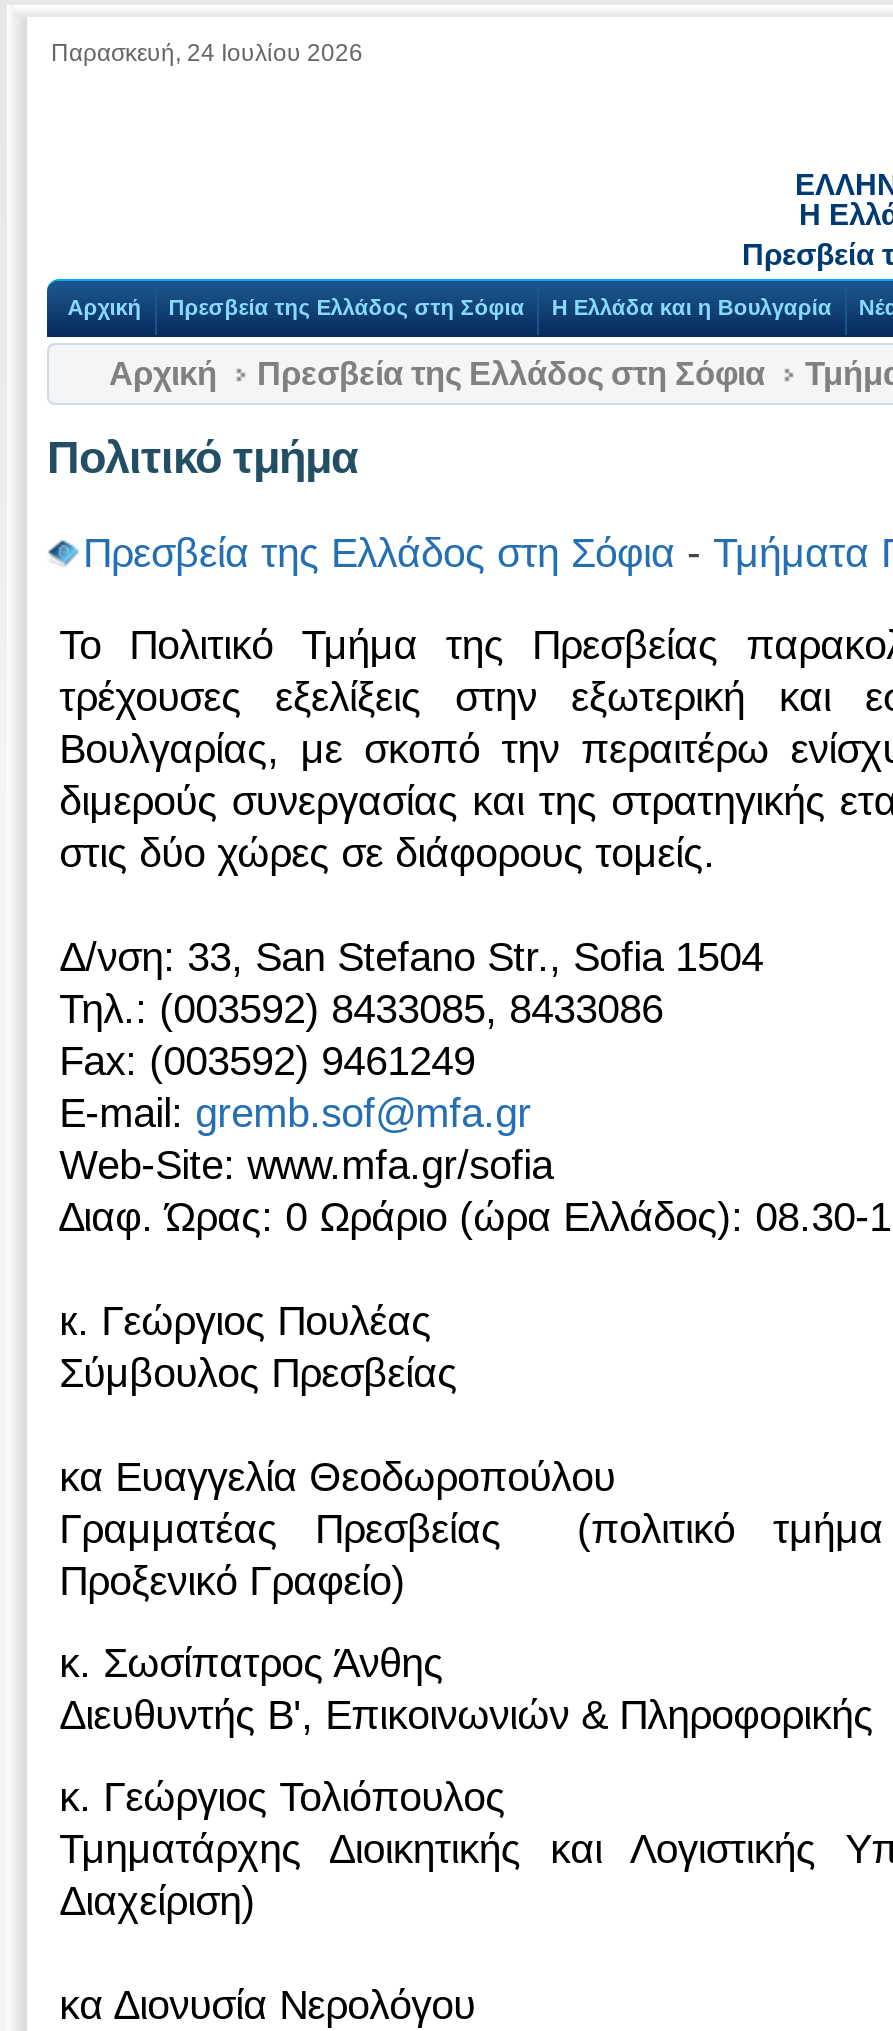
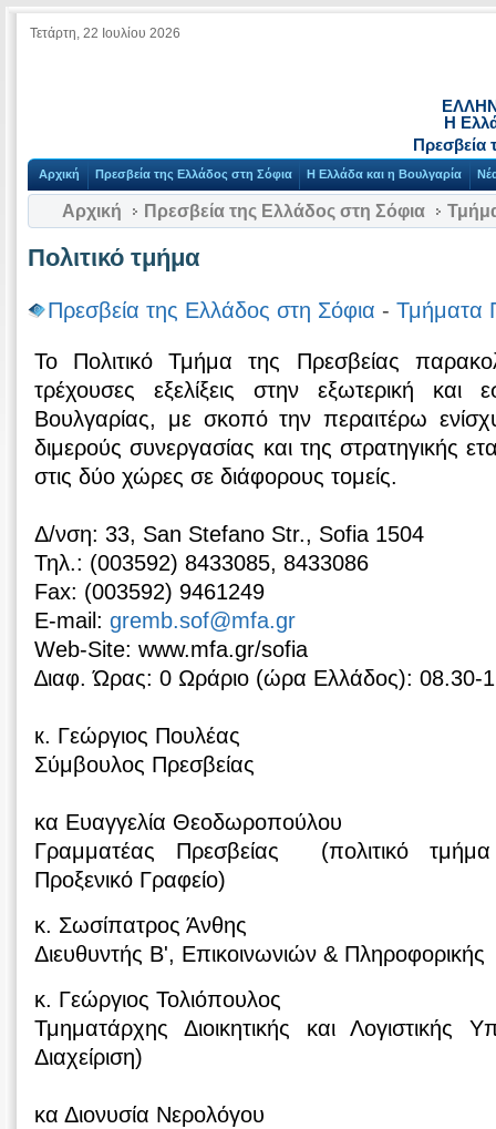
- Παρασκευή, 24 Ιουλίου 2026
+ Τετάρτη, 22 Ιουλίου 2026
